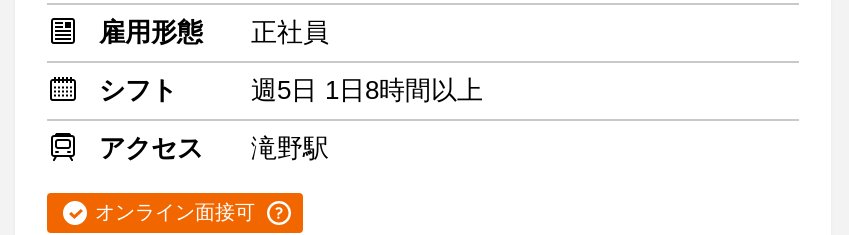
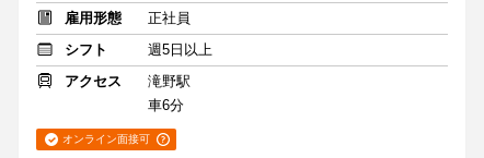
- 週5日 1日8時間以上
+ 週5日以上

+ 車6分
